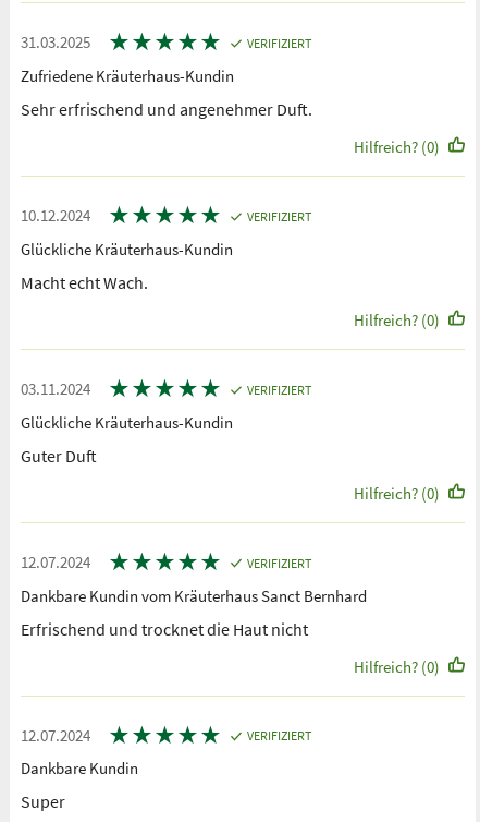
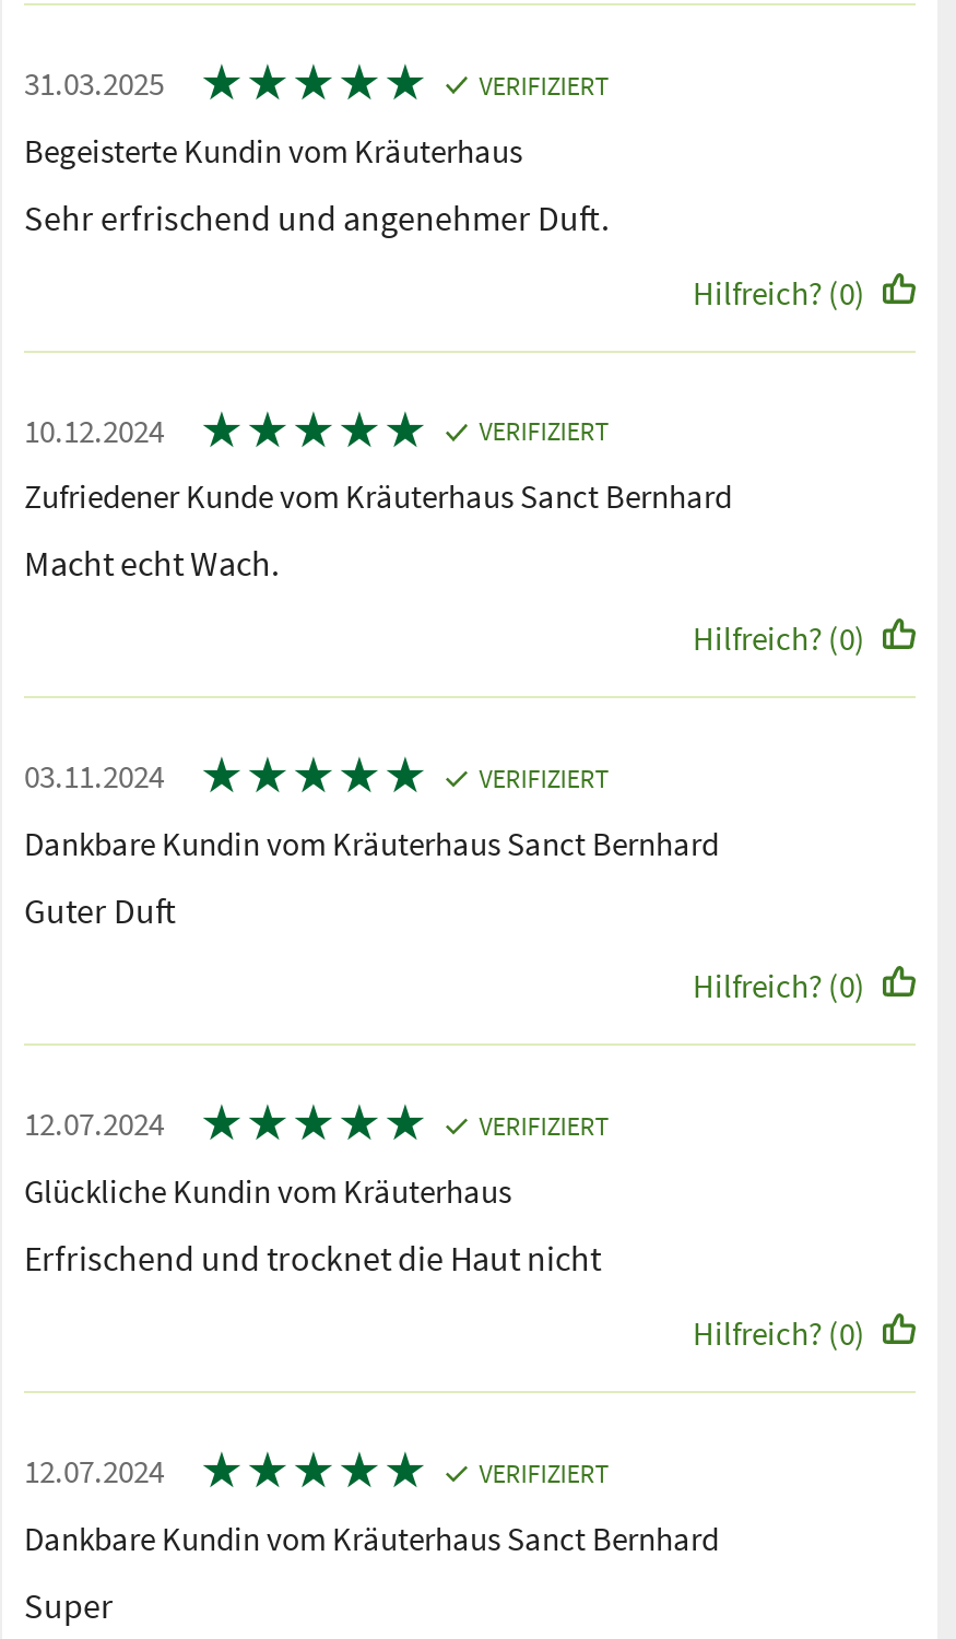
- Zufriedene Kräuterhaus-Kundin
+ Begeisterte Kundin vom Kräuterhaus

- Glückliche Kräuterhaus-Kundin
+ Zufriedener Kunde vom Kräuterhaus Sanct Bernhard

- Glückliche Kräuterhaus-Kundin
+ Dankbare Kundin vom Kräuterhaus Sanct Bernhard

- Dankbare Kundin vom Kräuterhaus Sanct Bernhard
+ Glückliche Kundin vom Kräuterhaus

- Dankbare Kundin
+ Dankbare Kundin vom Kräuterhaus Sanct Bernhard
